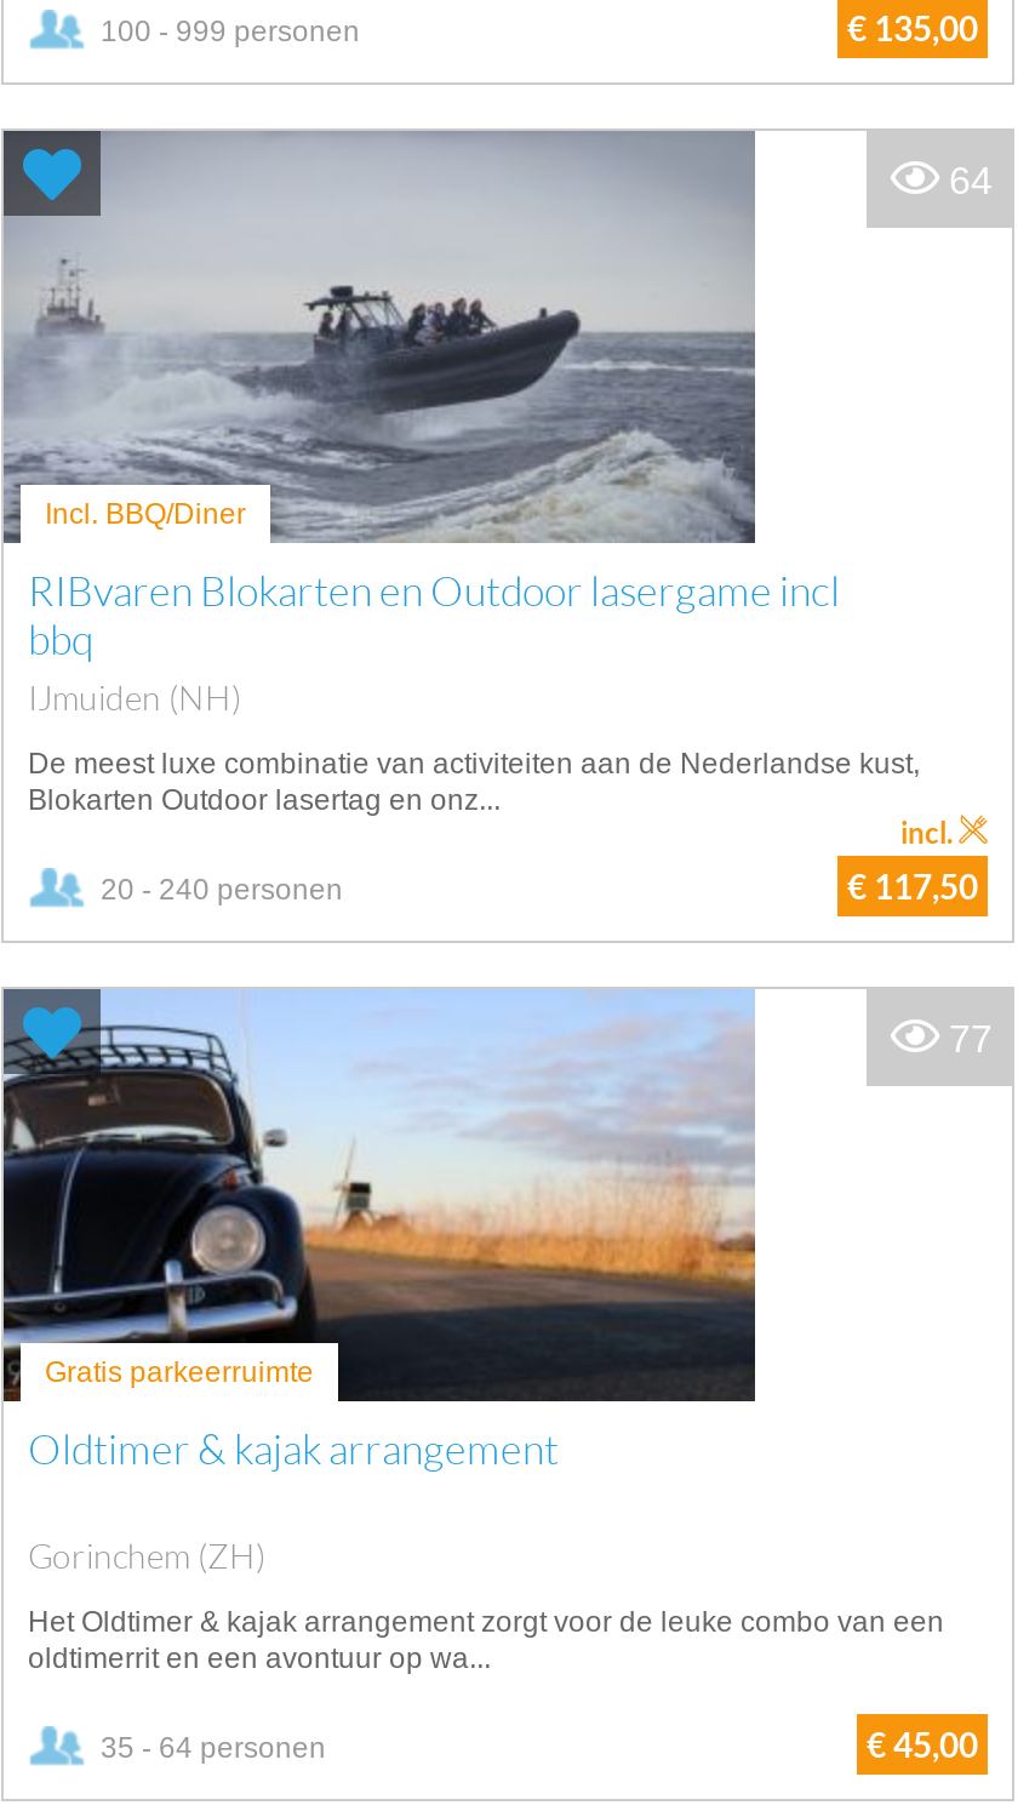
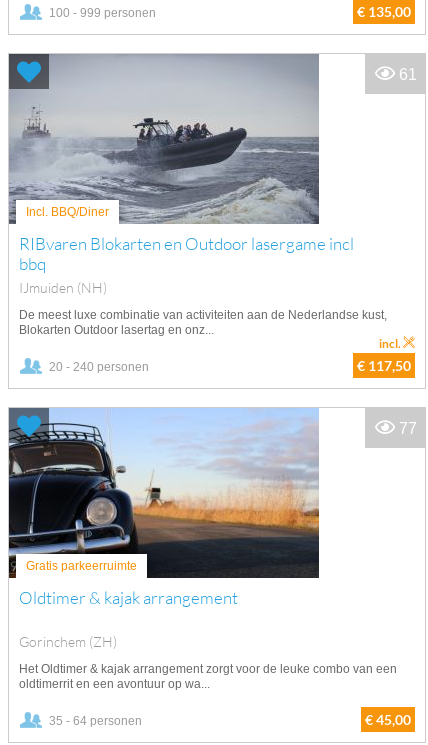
- 64
+ 61
